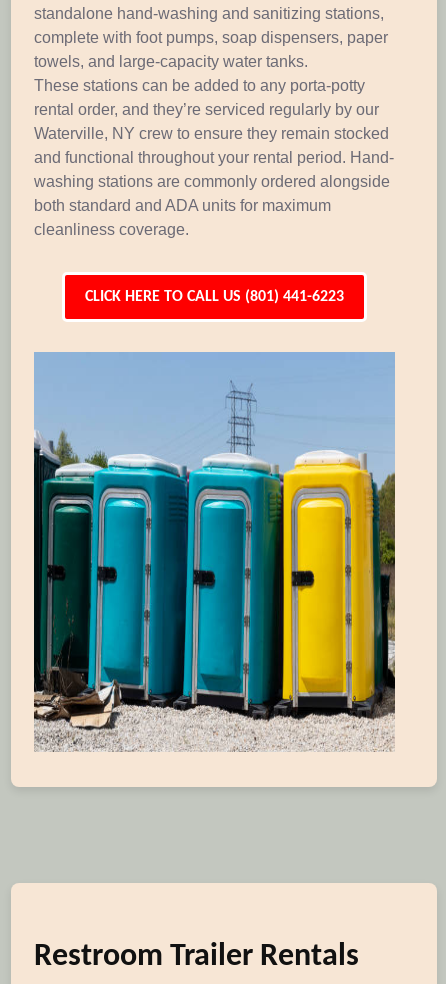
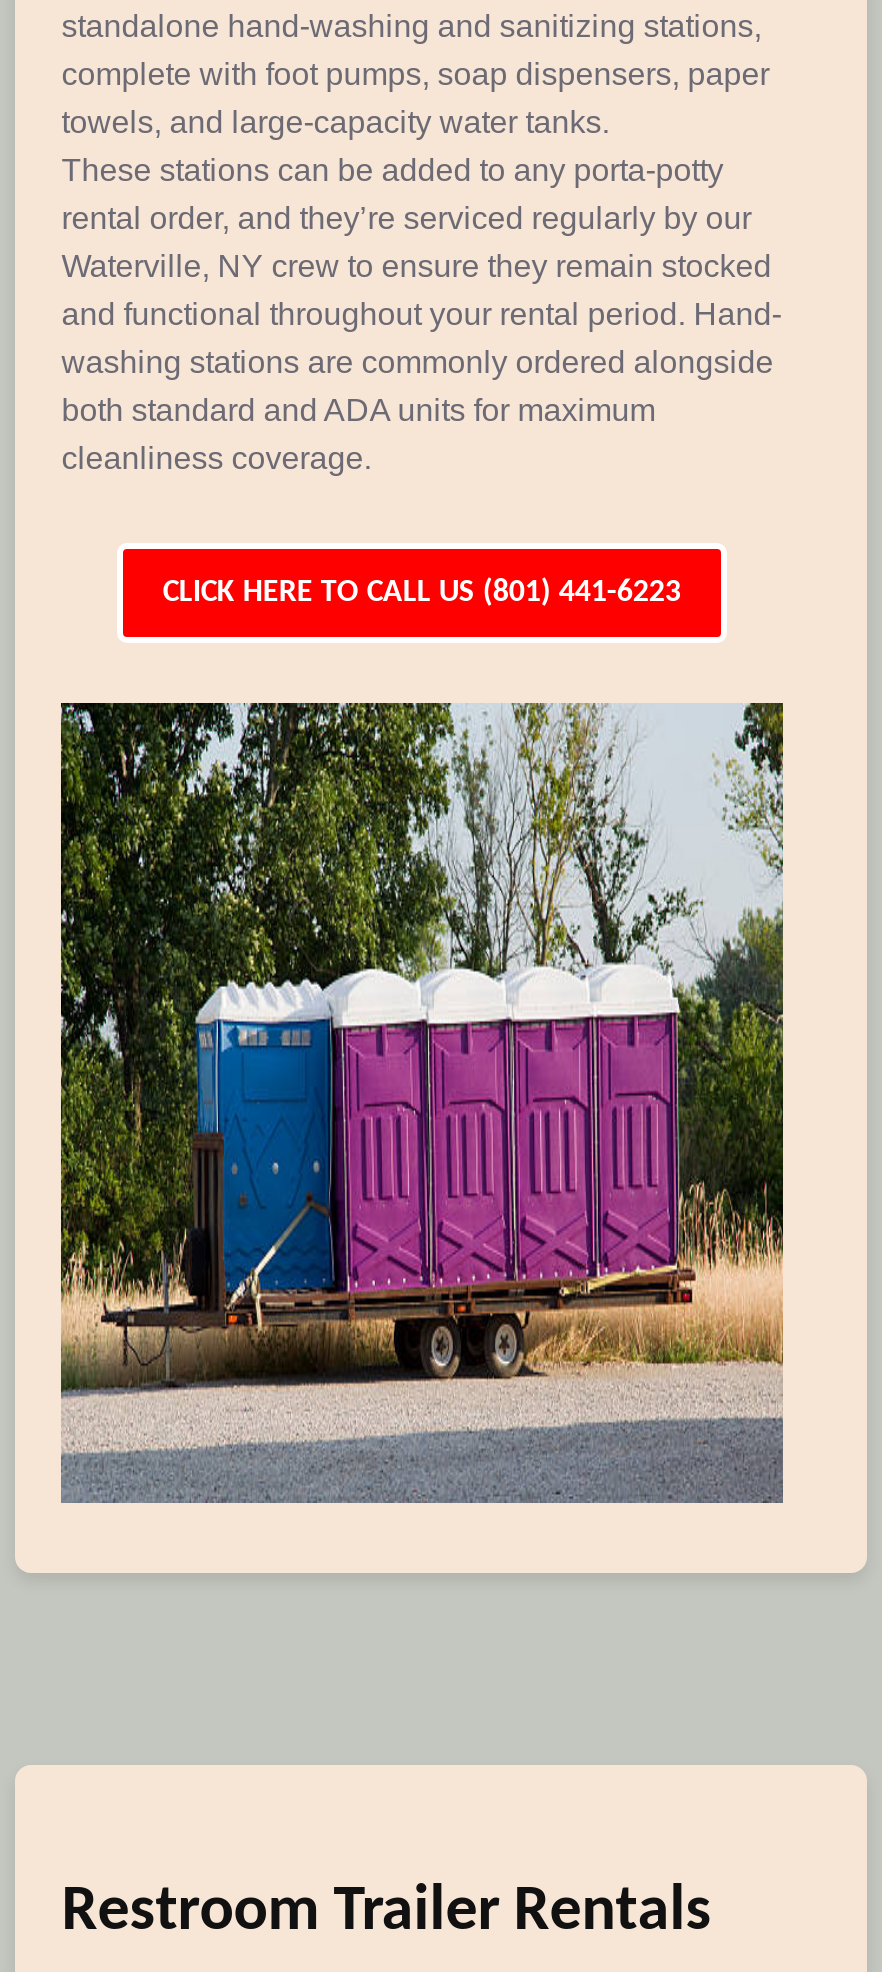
- [image]
+ [image]
